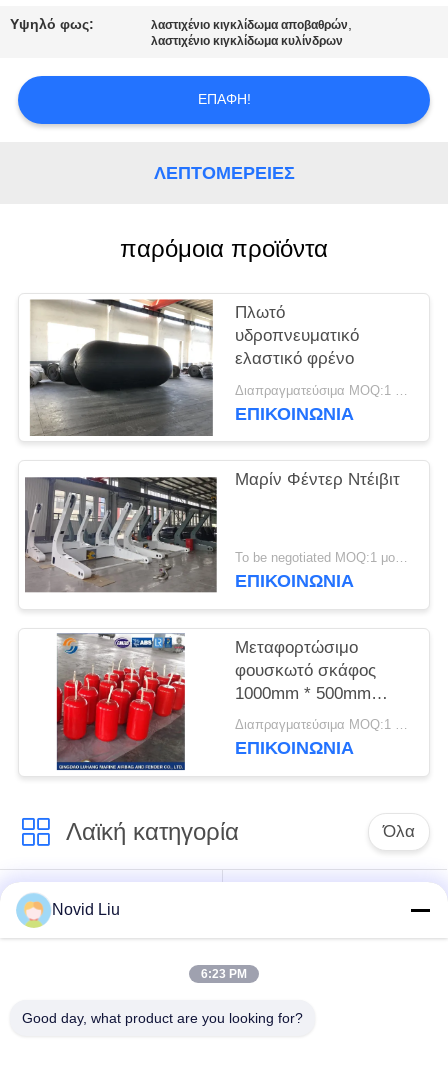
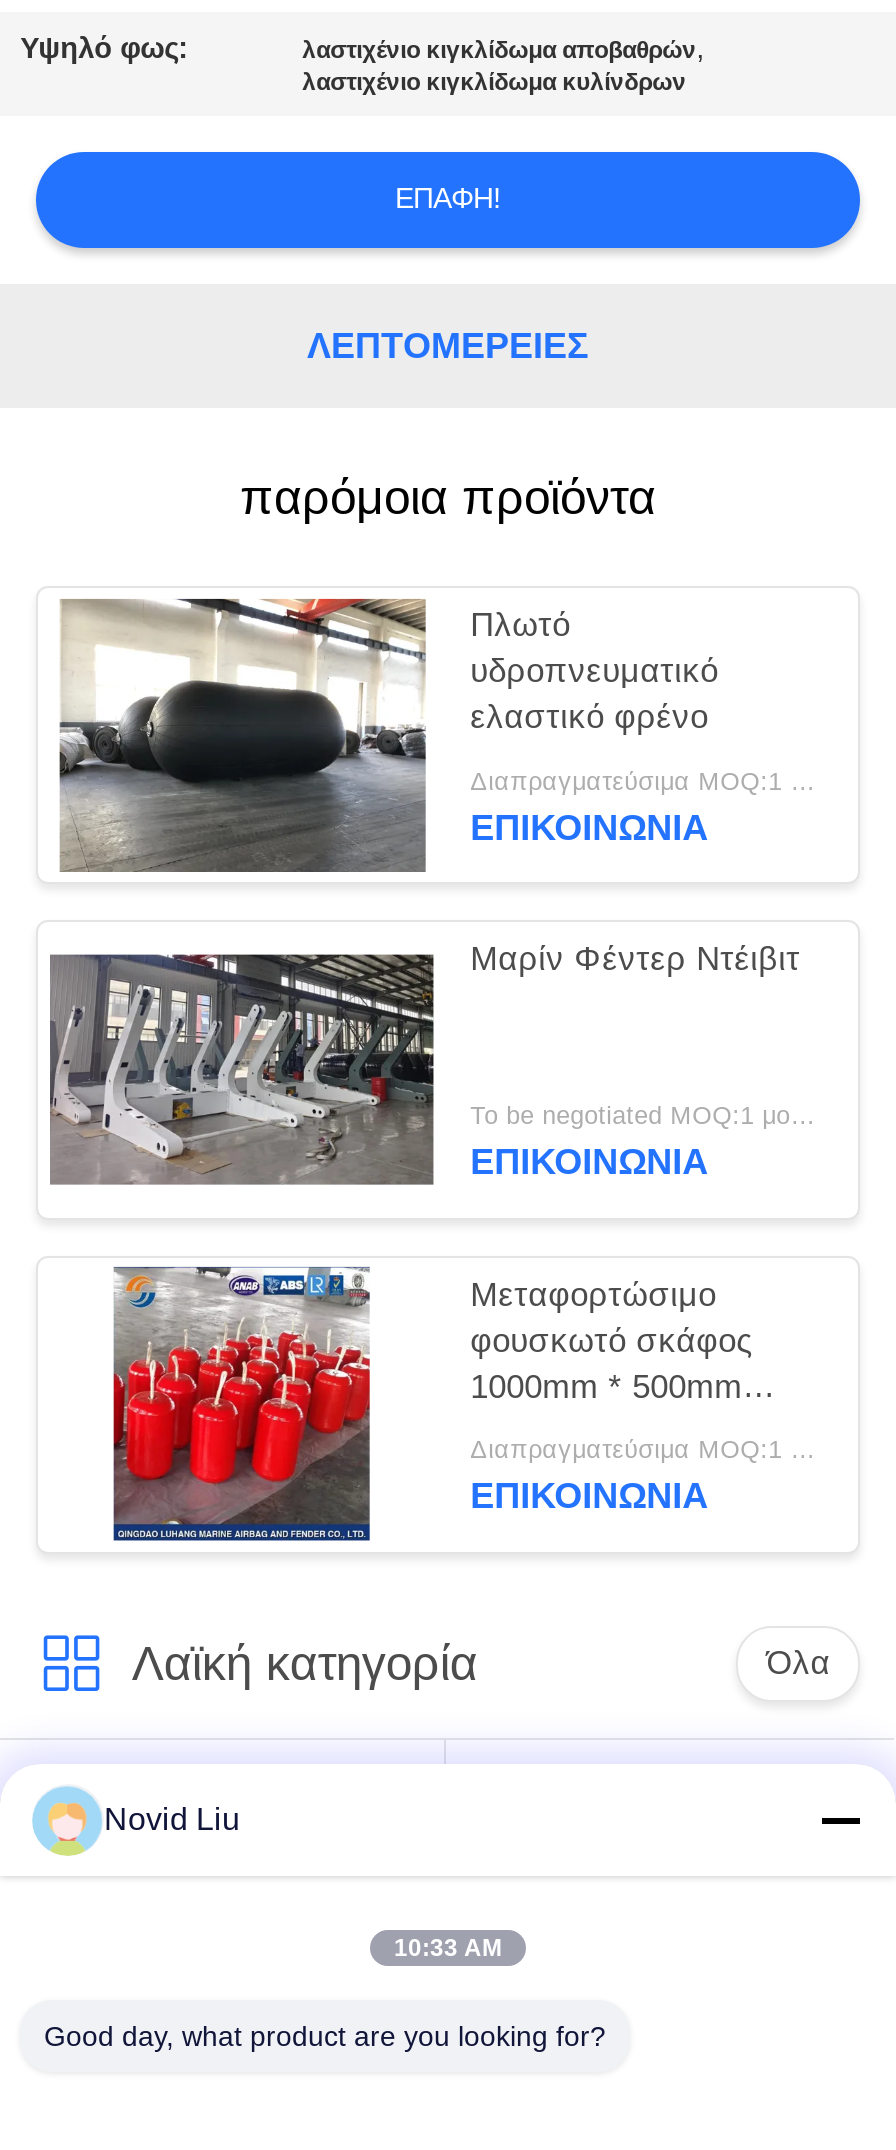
- 6:23 PM
+ 10:33 AM
